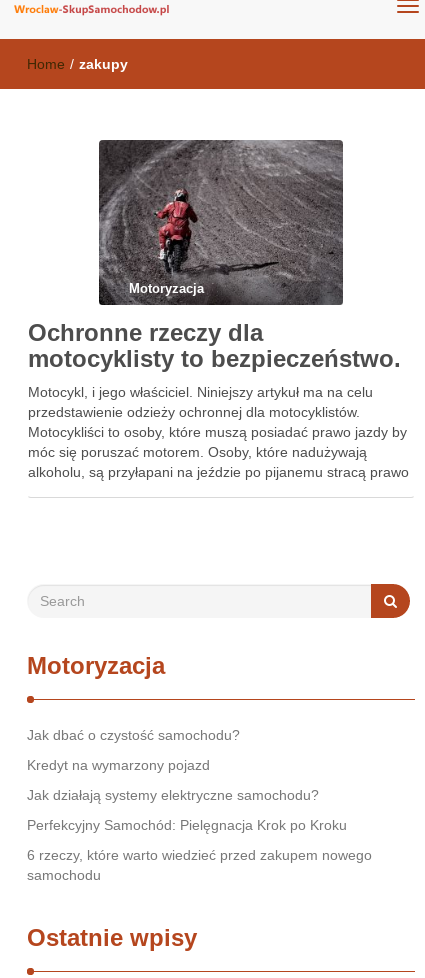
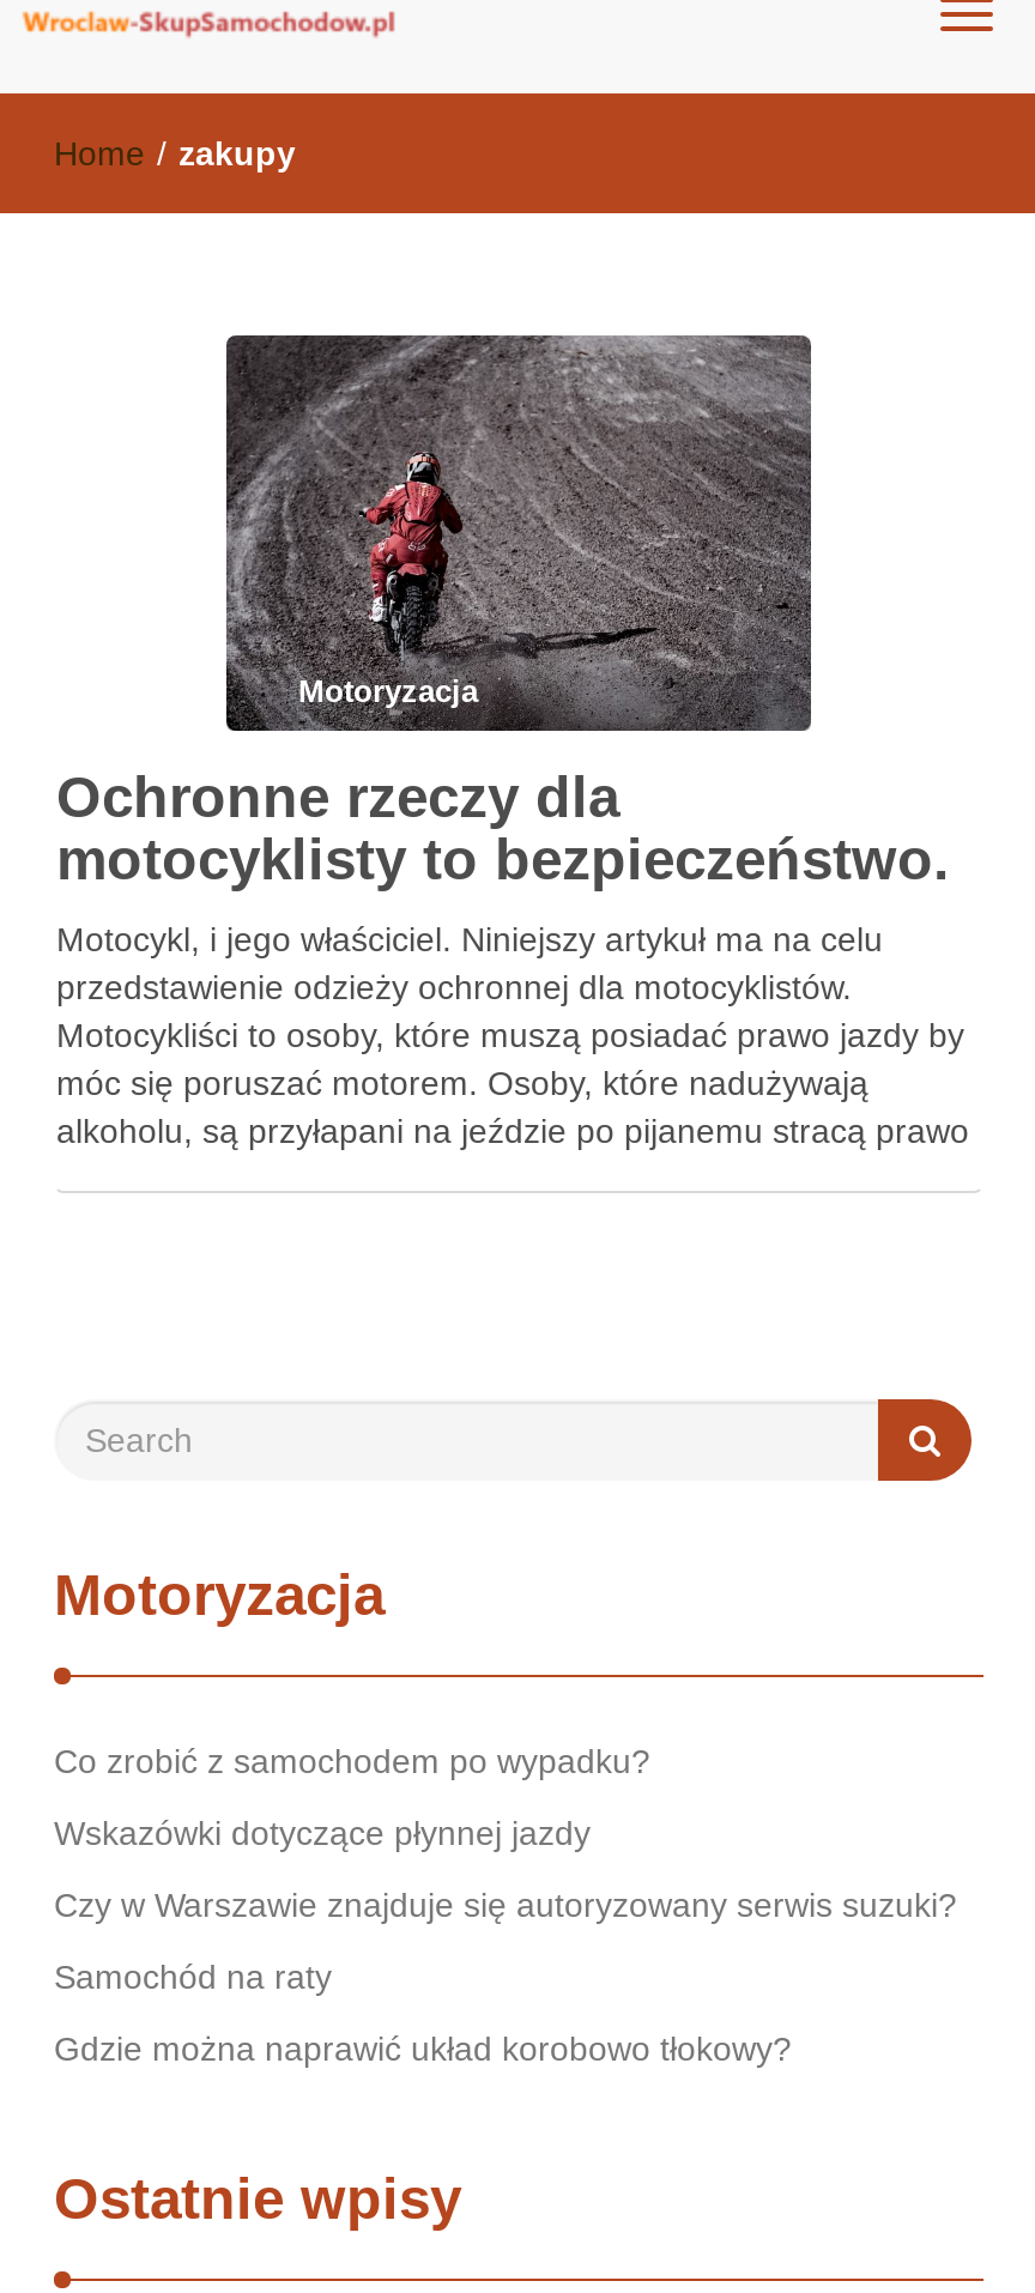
- Jak dbać o czystość samochodu?
+ Co zrobić z samochodem po wypadku?

- Kredyt na wymarzony pojazd
+ Wskazówki dotyczące płynnej jazdy

- Jak działają systemy elektryczne samochodu?
+ Czy w Warszawie znajduje się autoryzowany serwis suzuki?

- Perfekcyjny Samochód: Pielęgnacja Krok po Kroku
+ Samochód na raty

- 6 rzeczy, które warto wiedzieć przed zakupem nowego
- samochodu
+ Gdzie można naprawić układ korobowo tłokowy?
